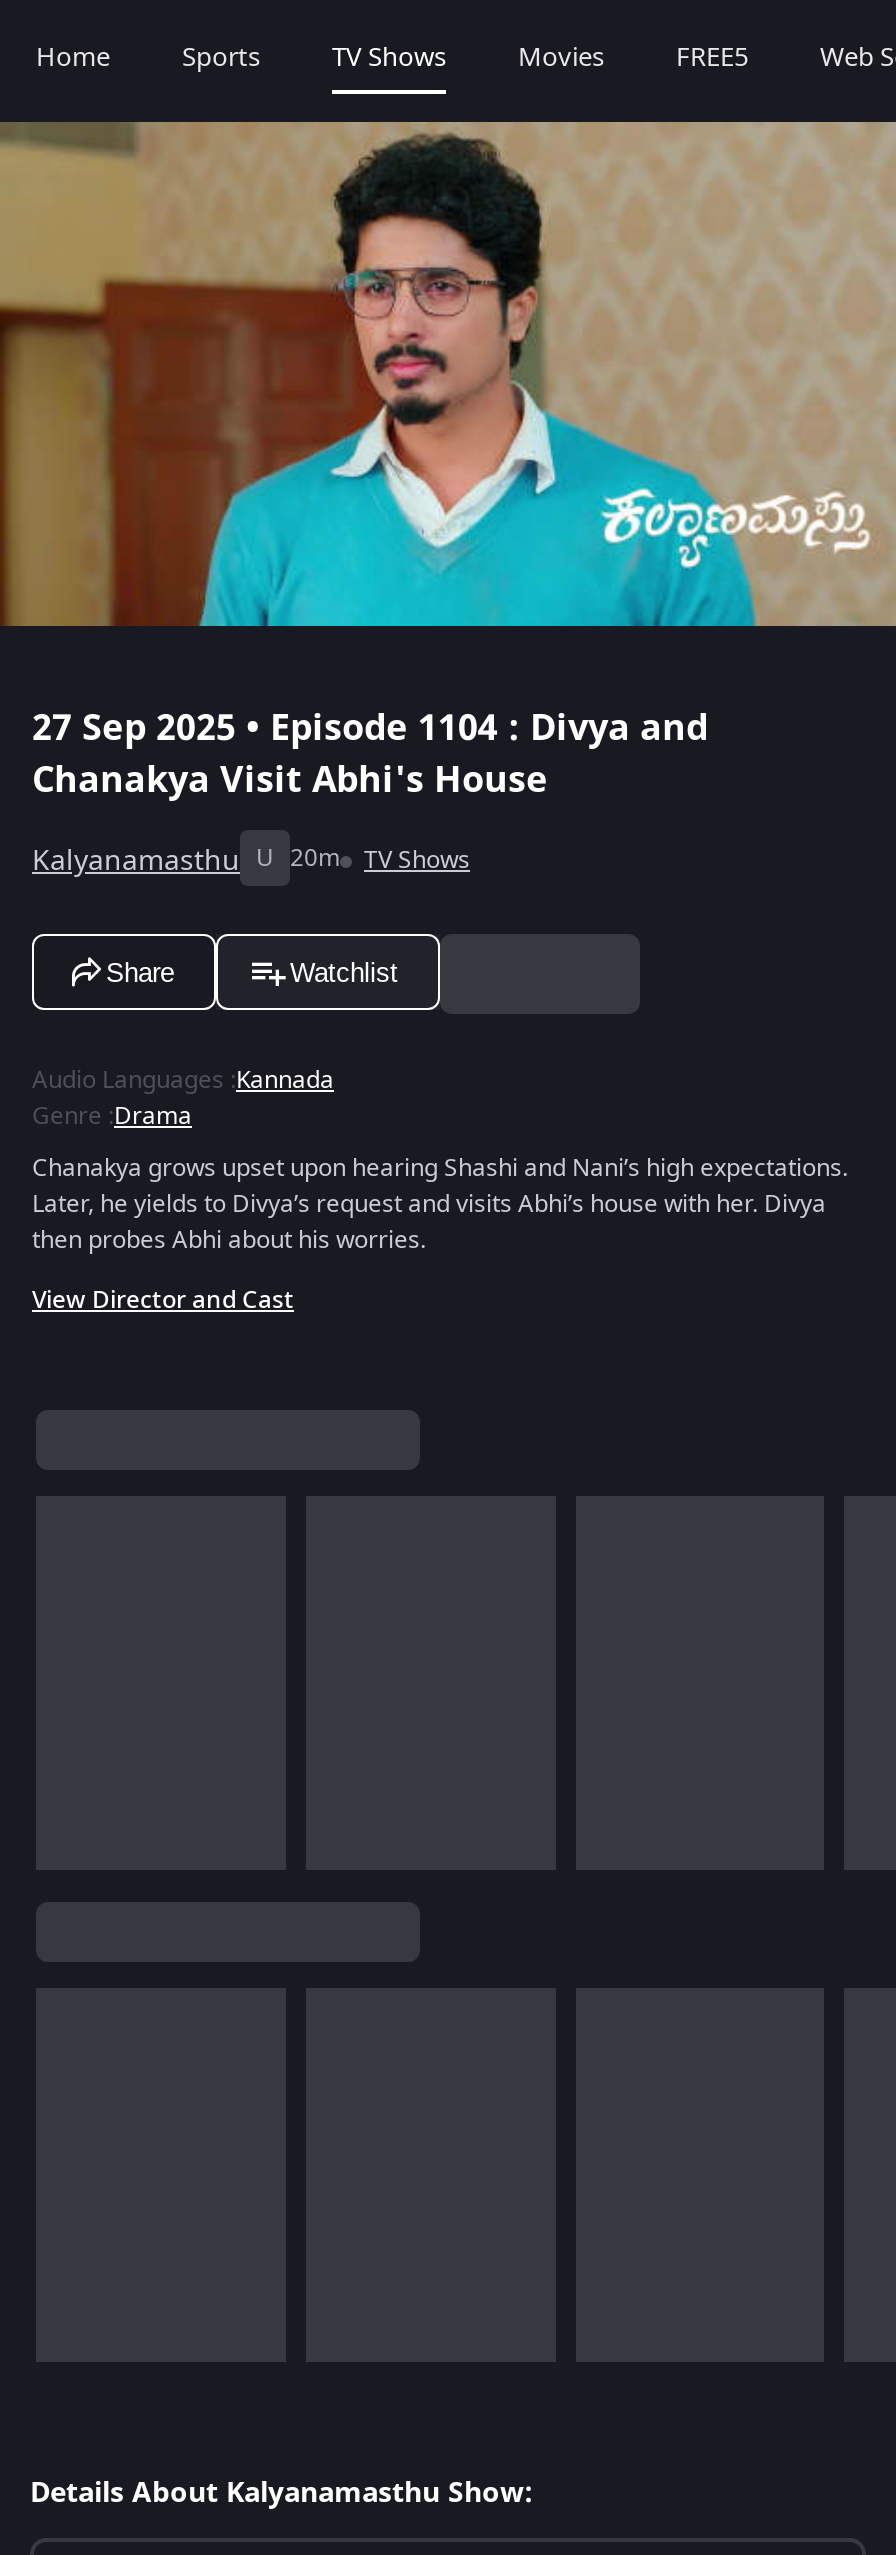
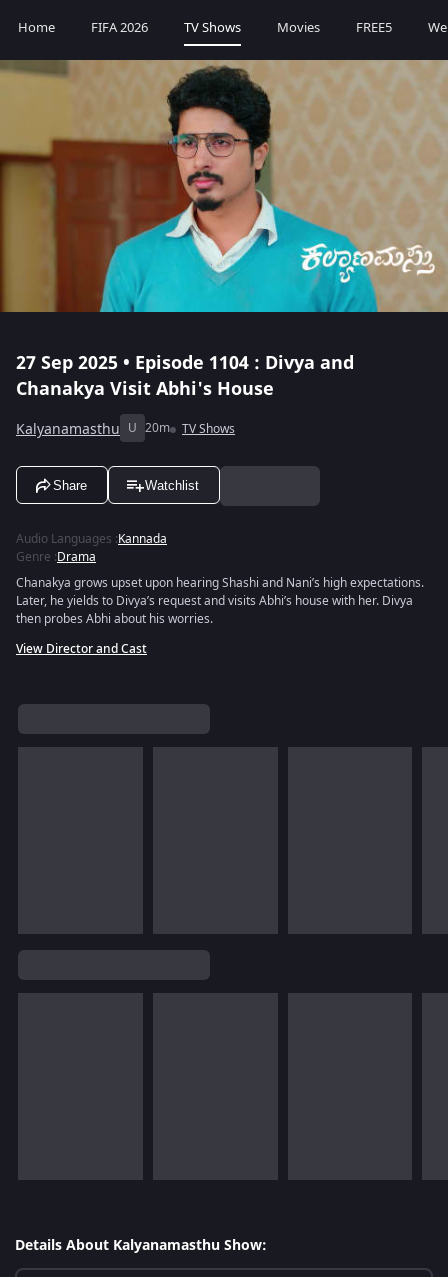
- Sports
+ FIFA 2026
